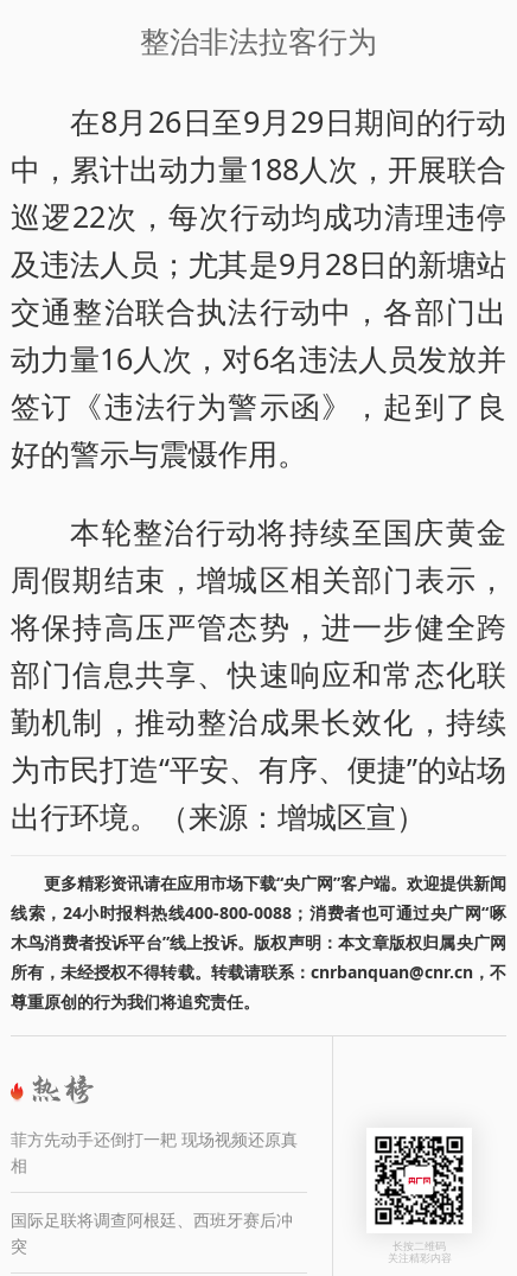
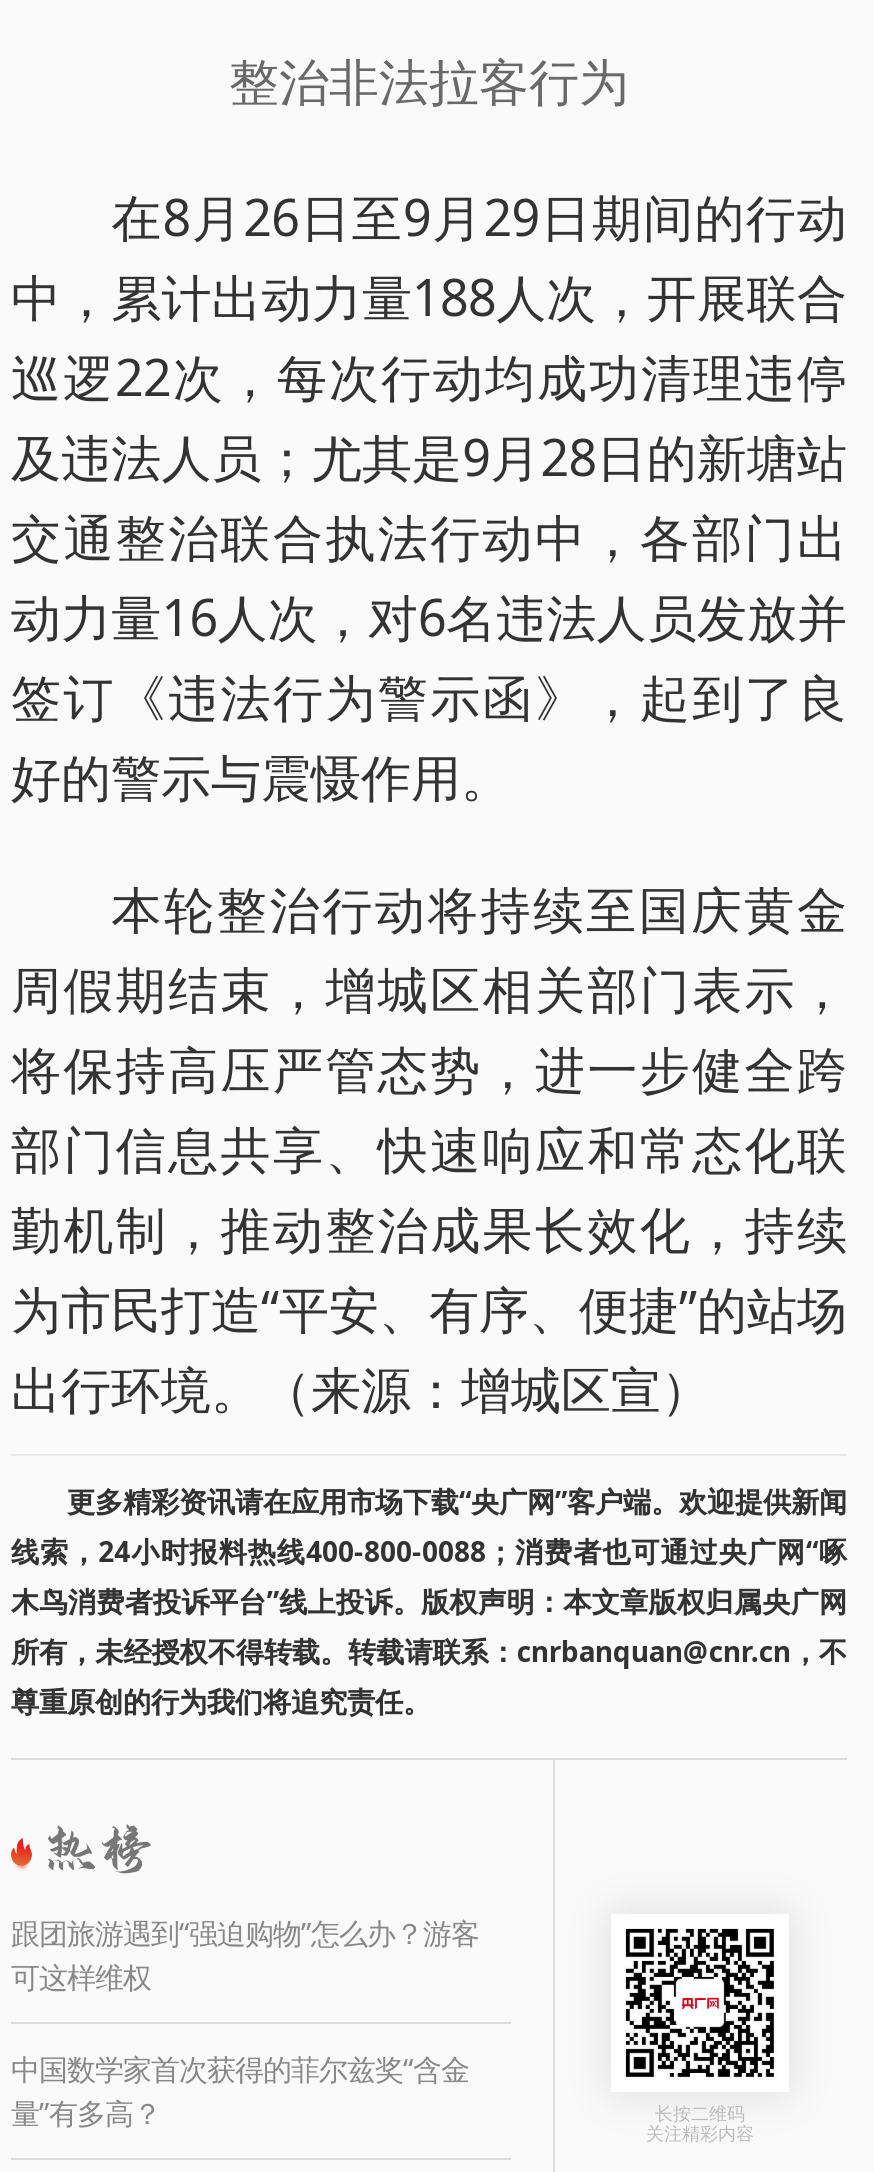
- 菲方先动手还倒打一耙 现场视频还原真
- 相
+ 跟团旅游遇到“强迫购物”怎么办？游客
+ 可这样维权

- 国际足联将调查阿根廷、西班牙赛后冲
- 突
+ 中国数学家首次获得的菲尔兹奖“含金
+ 量”有多高？
